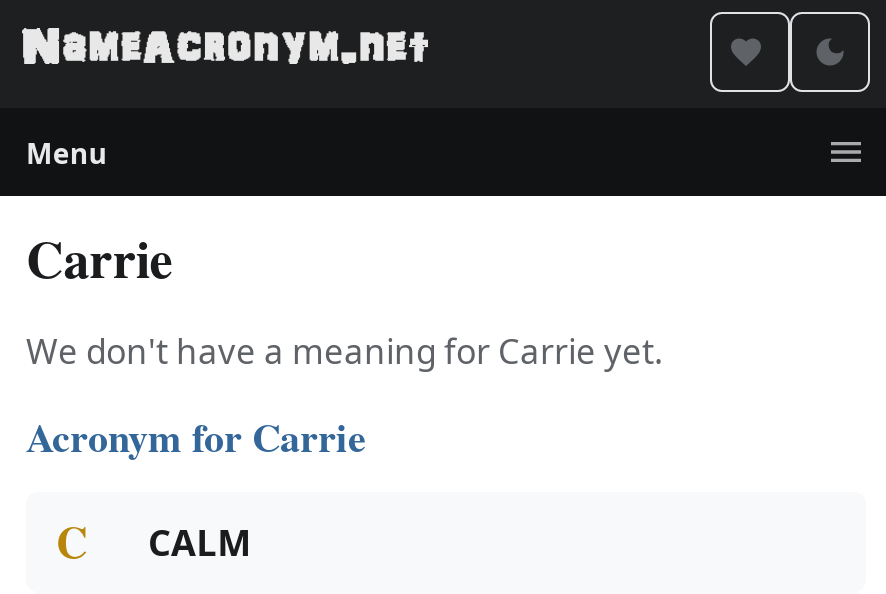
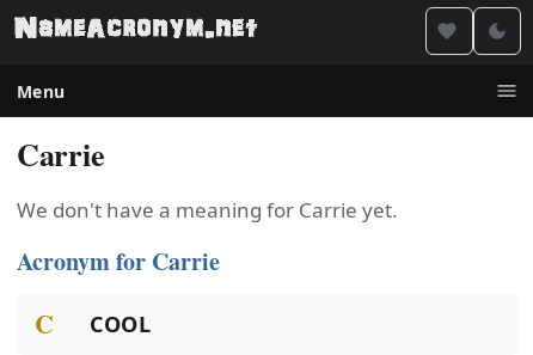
- CALM
+ COOL
